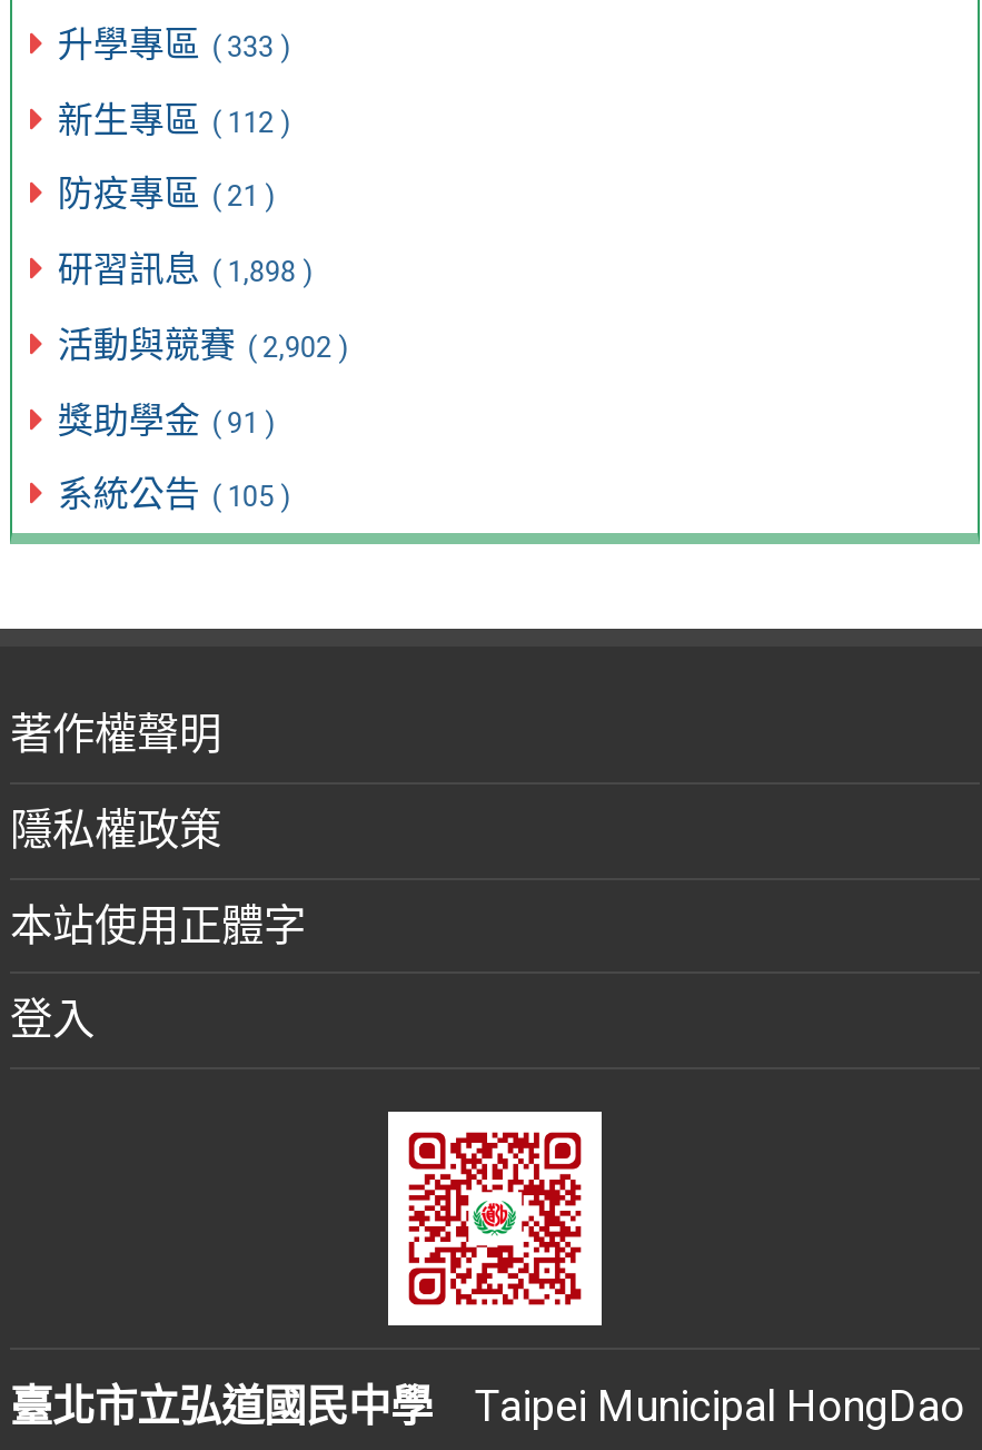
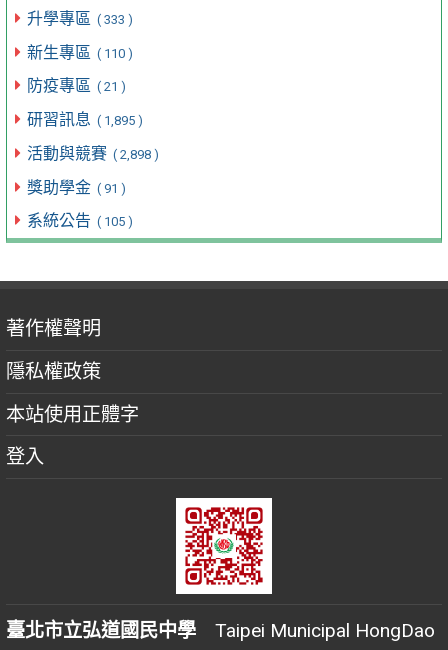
- 新生專區 ( 112 )
+ 新生專區 ( 110 )

- 研習訊息 ( 1,898 )
+ 研習訊息 ( 1,895 )

- 活動與競賽 ( 2,902 )
+ 活動與競賽 ( 2,898 )
